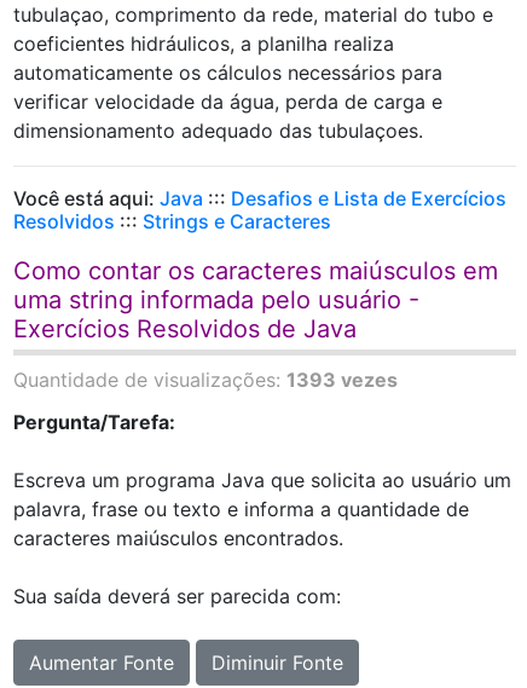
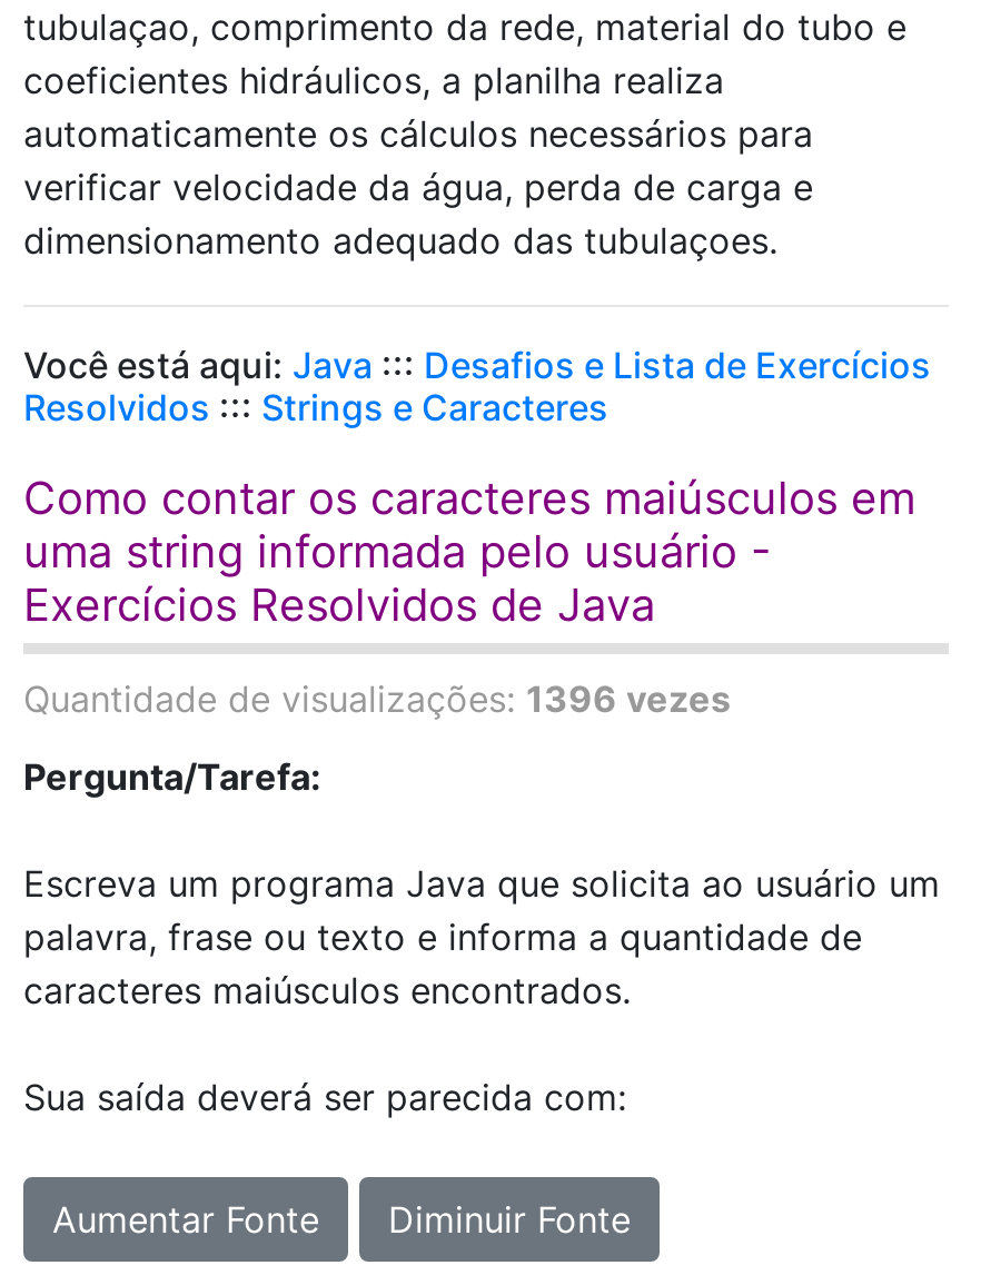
- Quantidade de visualizações: 1393 vezes
+ Quantidade de visualizações: 1396 vezes
